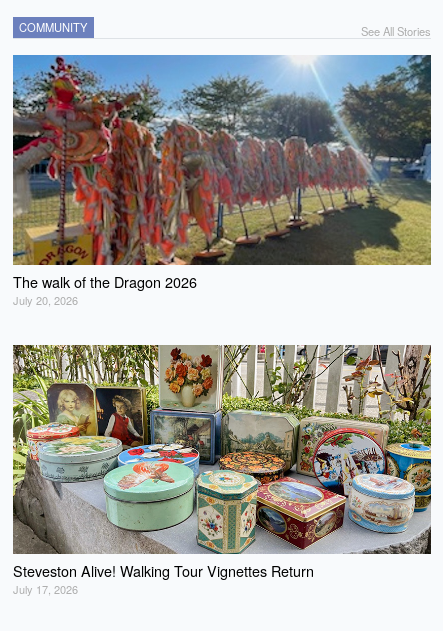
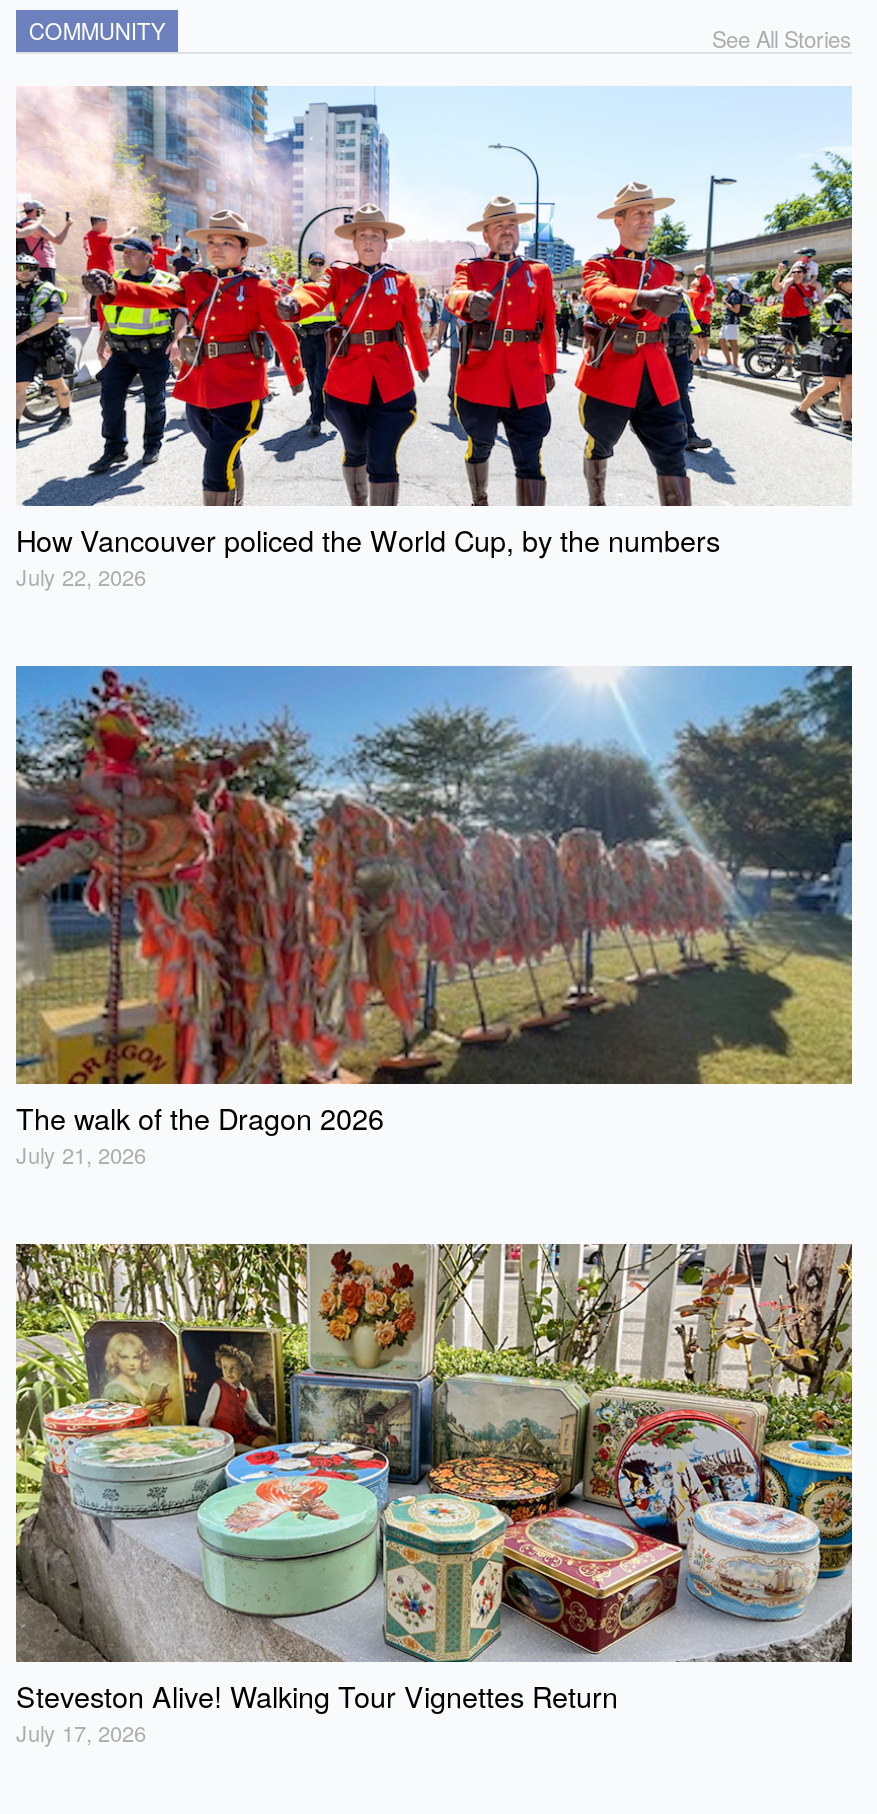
+ [image]
+ How Vancouver policed the World Cup, by the numbers
+ July 22, 2026

- July 20, 2026
+ July 21, 2026
